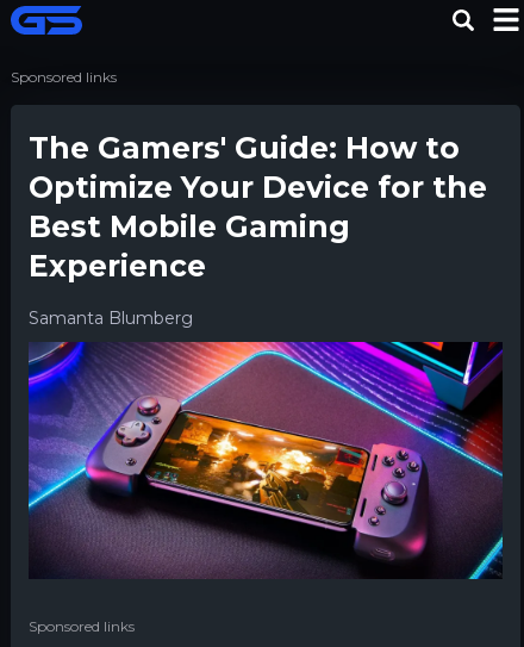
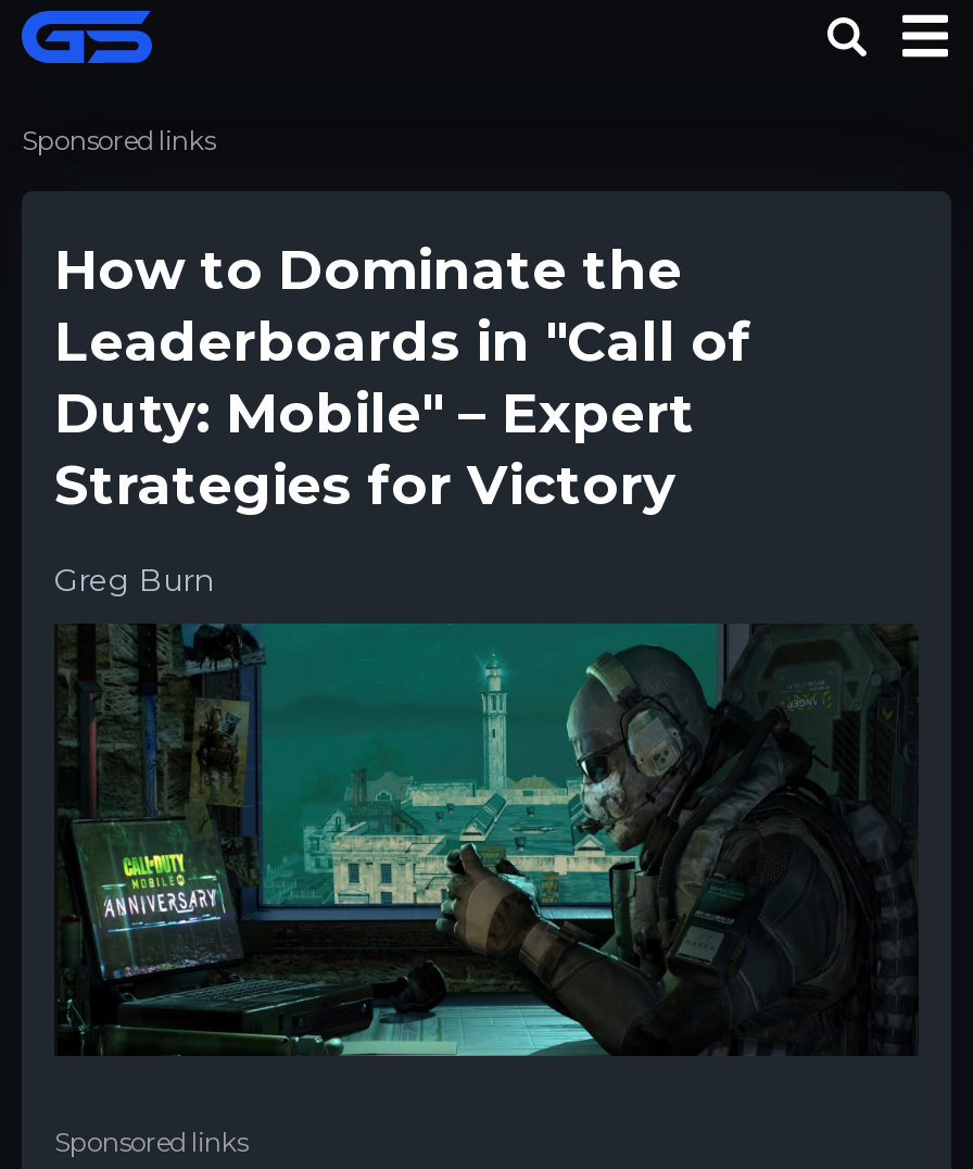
- The Gamers' Guide: How to
- Optimize Your Device for the
- Best Mobile Gaming
- Experience
+ How to Dominate the
+ Leaderboards in "Call of
+ Duty: Mobile" – Expert
+ Strategies for Victory

- Samanta Blumberg
+ Greg Burn

- [image]
+ [image]
